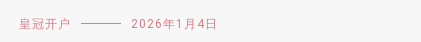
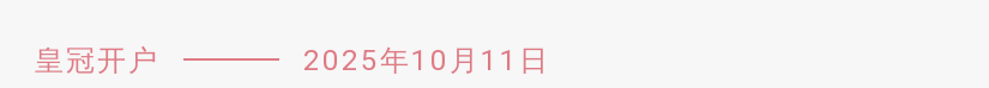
- 2026年1月4日
+ 2025年10月11日
